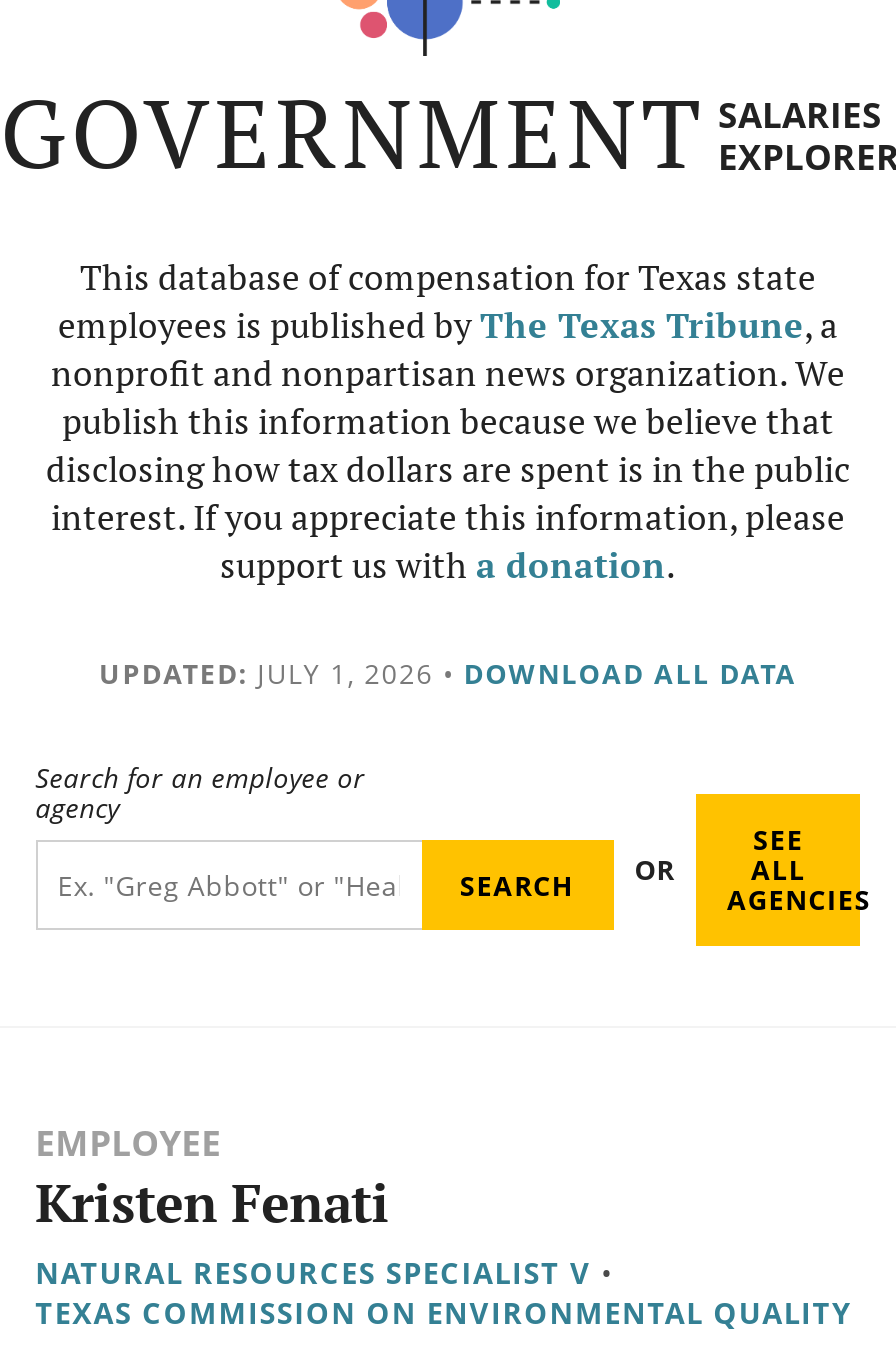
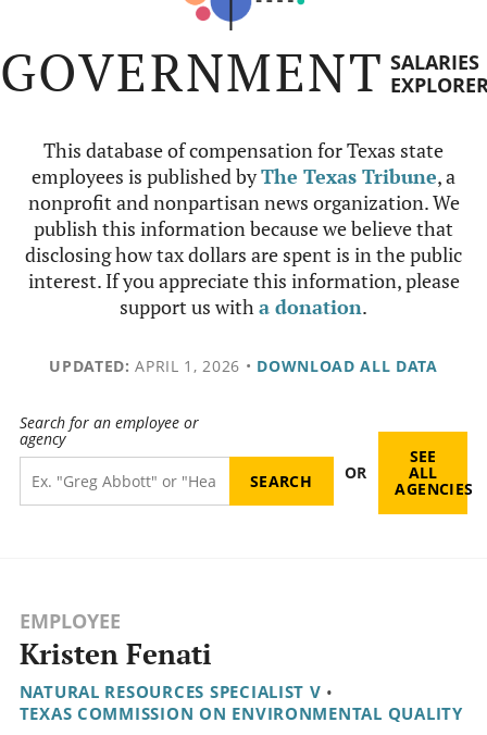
- UPDATED: JULY 1, 2026 • DOWNLOAD ALL DATA
+ UPDATED: APRIL 1, 2026 • DOWNLOAD ALL DATA
